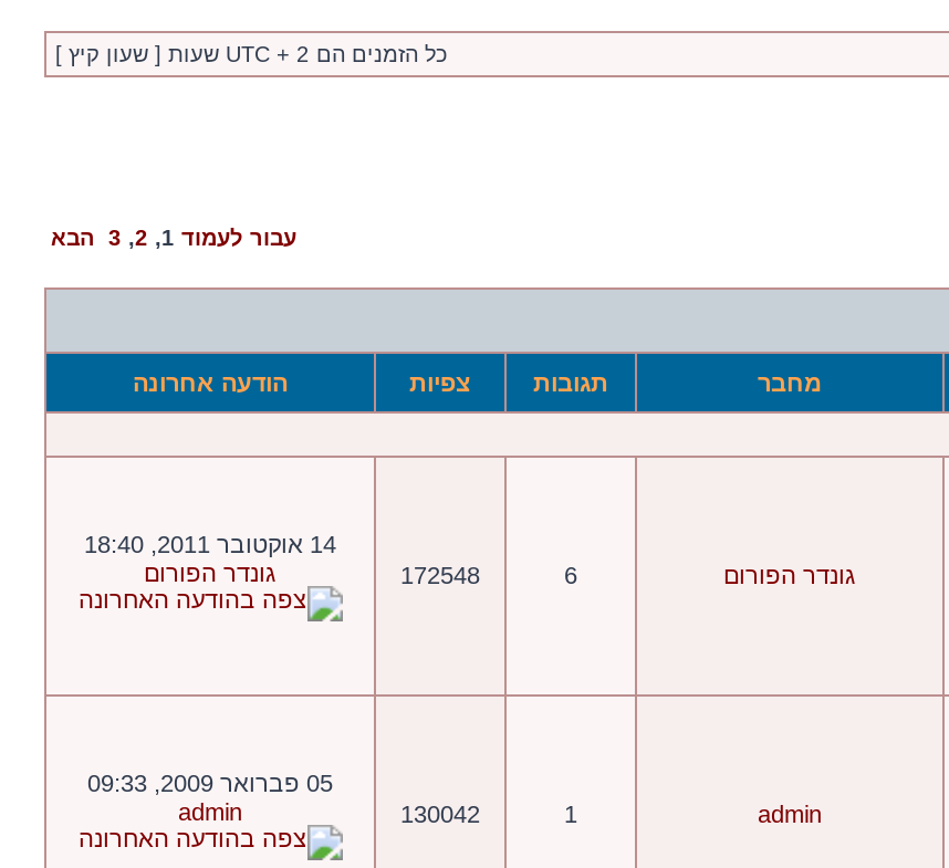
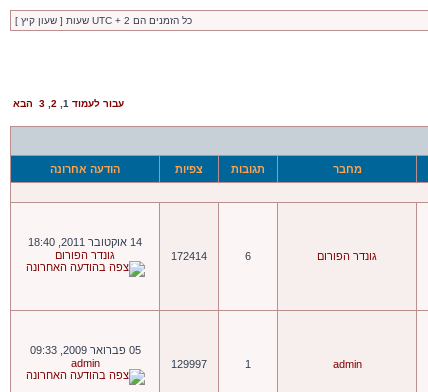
- 172548
+ 172414

- 130042
+ 129997
